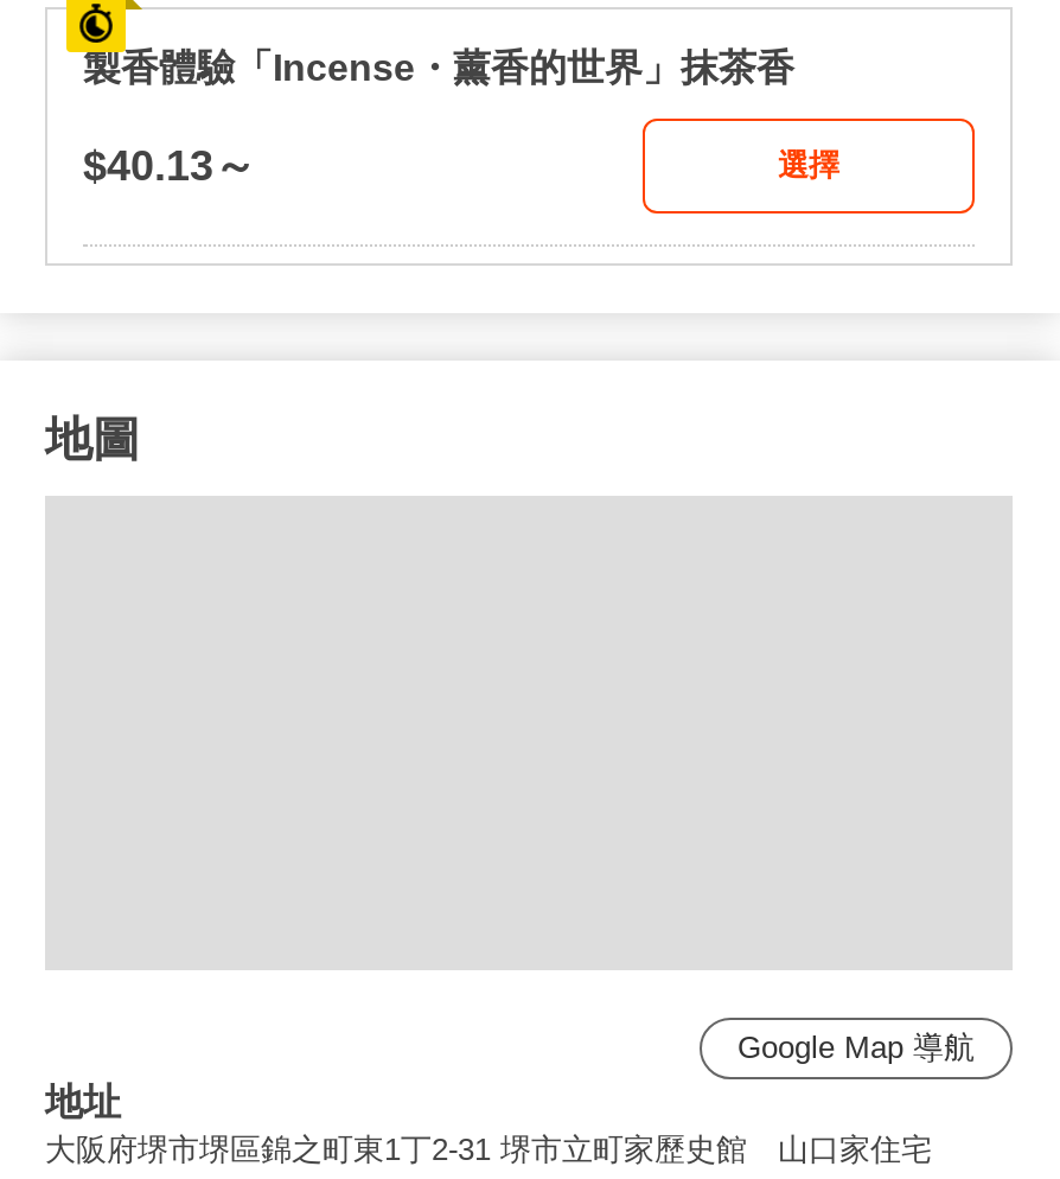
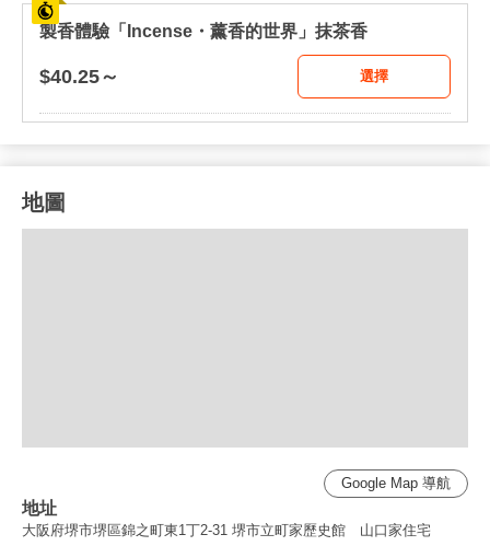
- $40.13～
+ $40.25～
